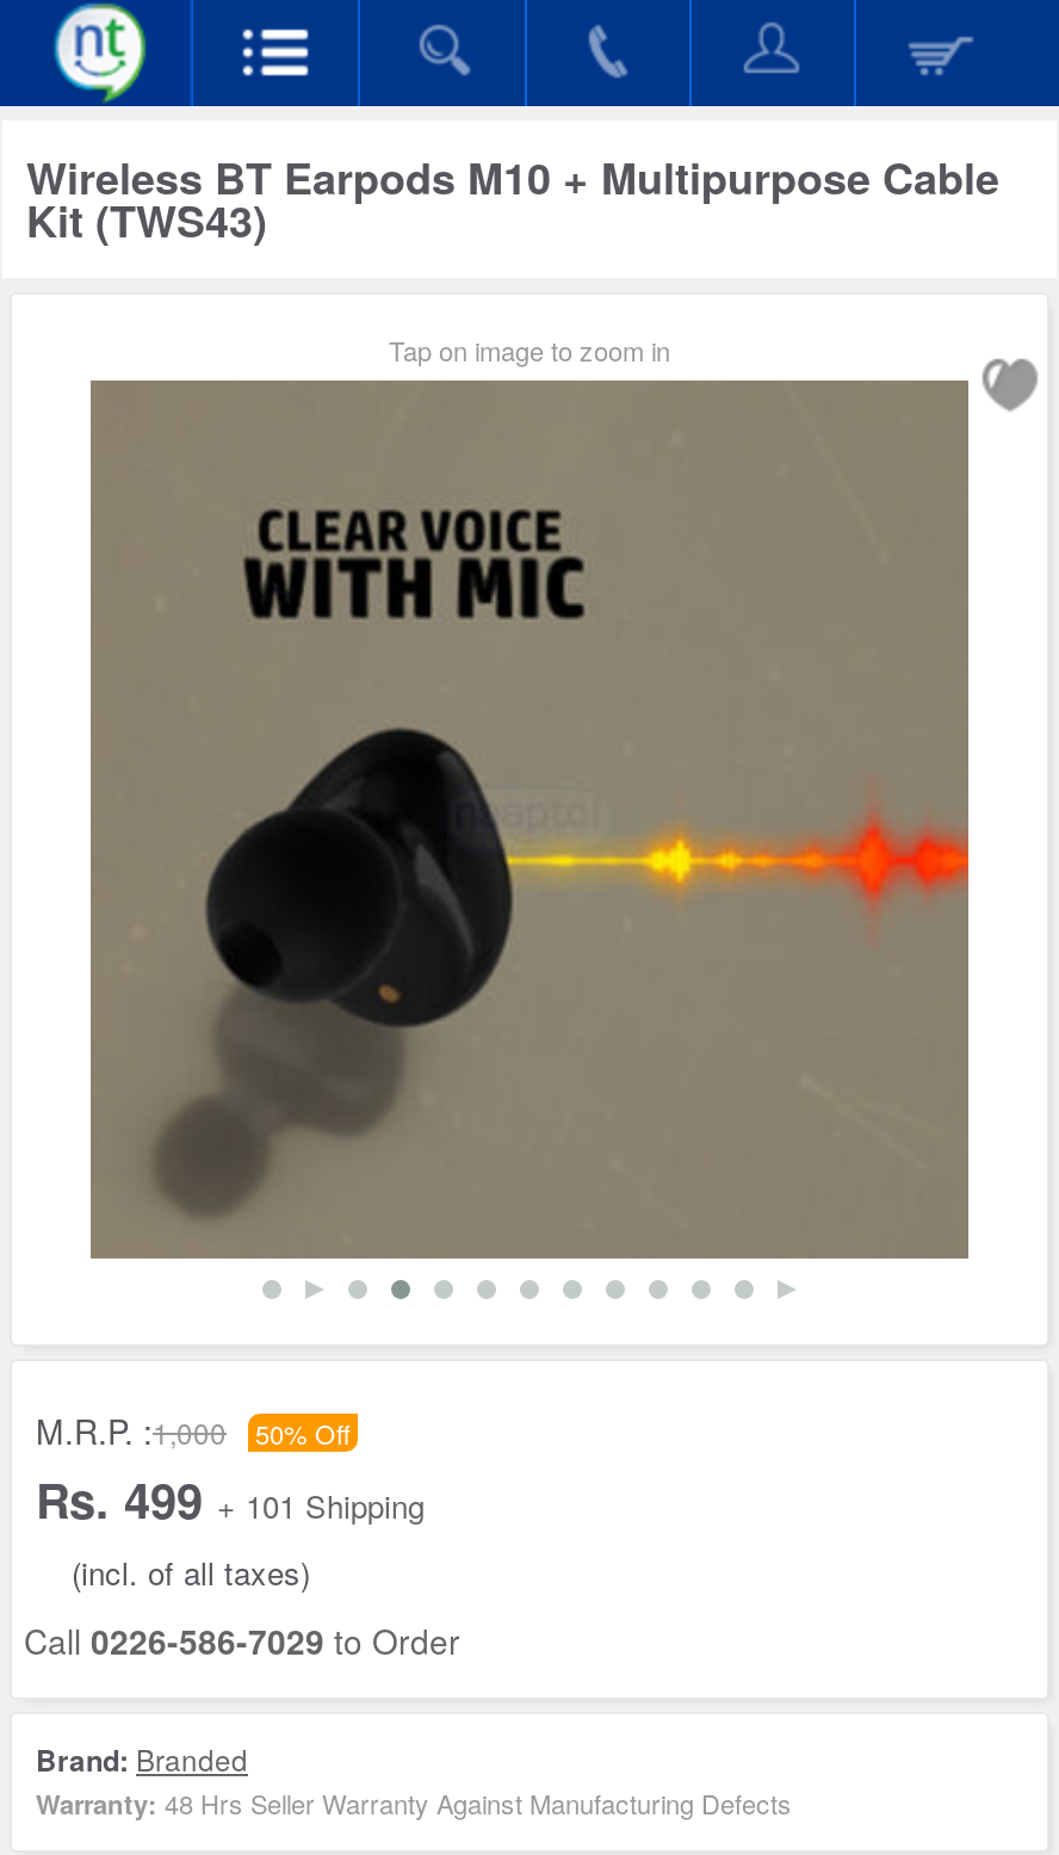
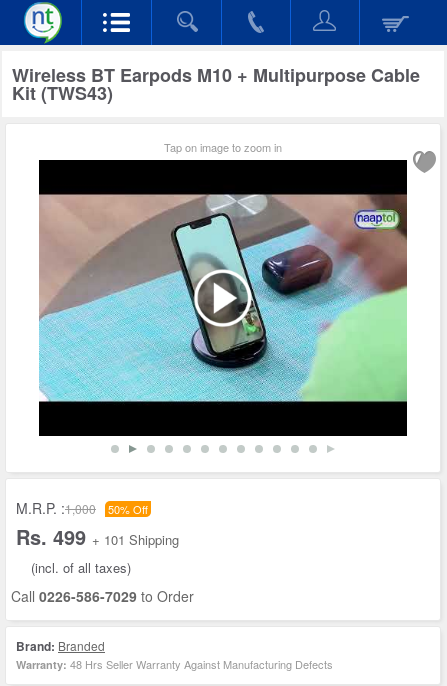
- [image]
+ [image]
